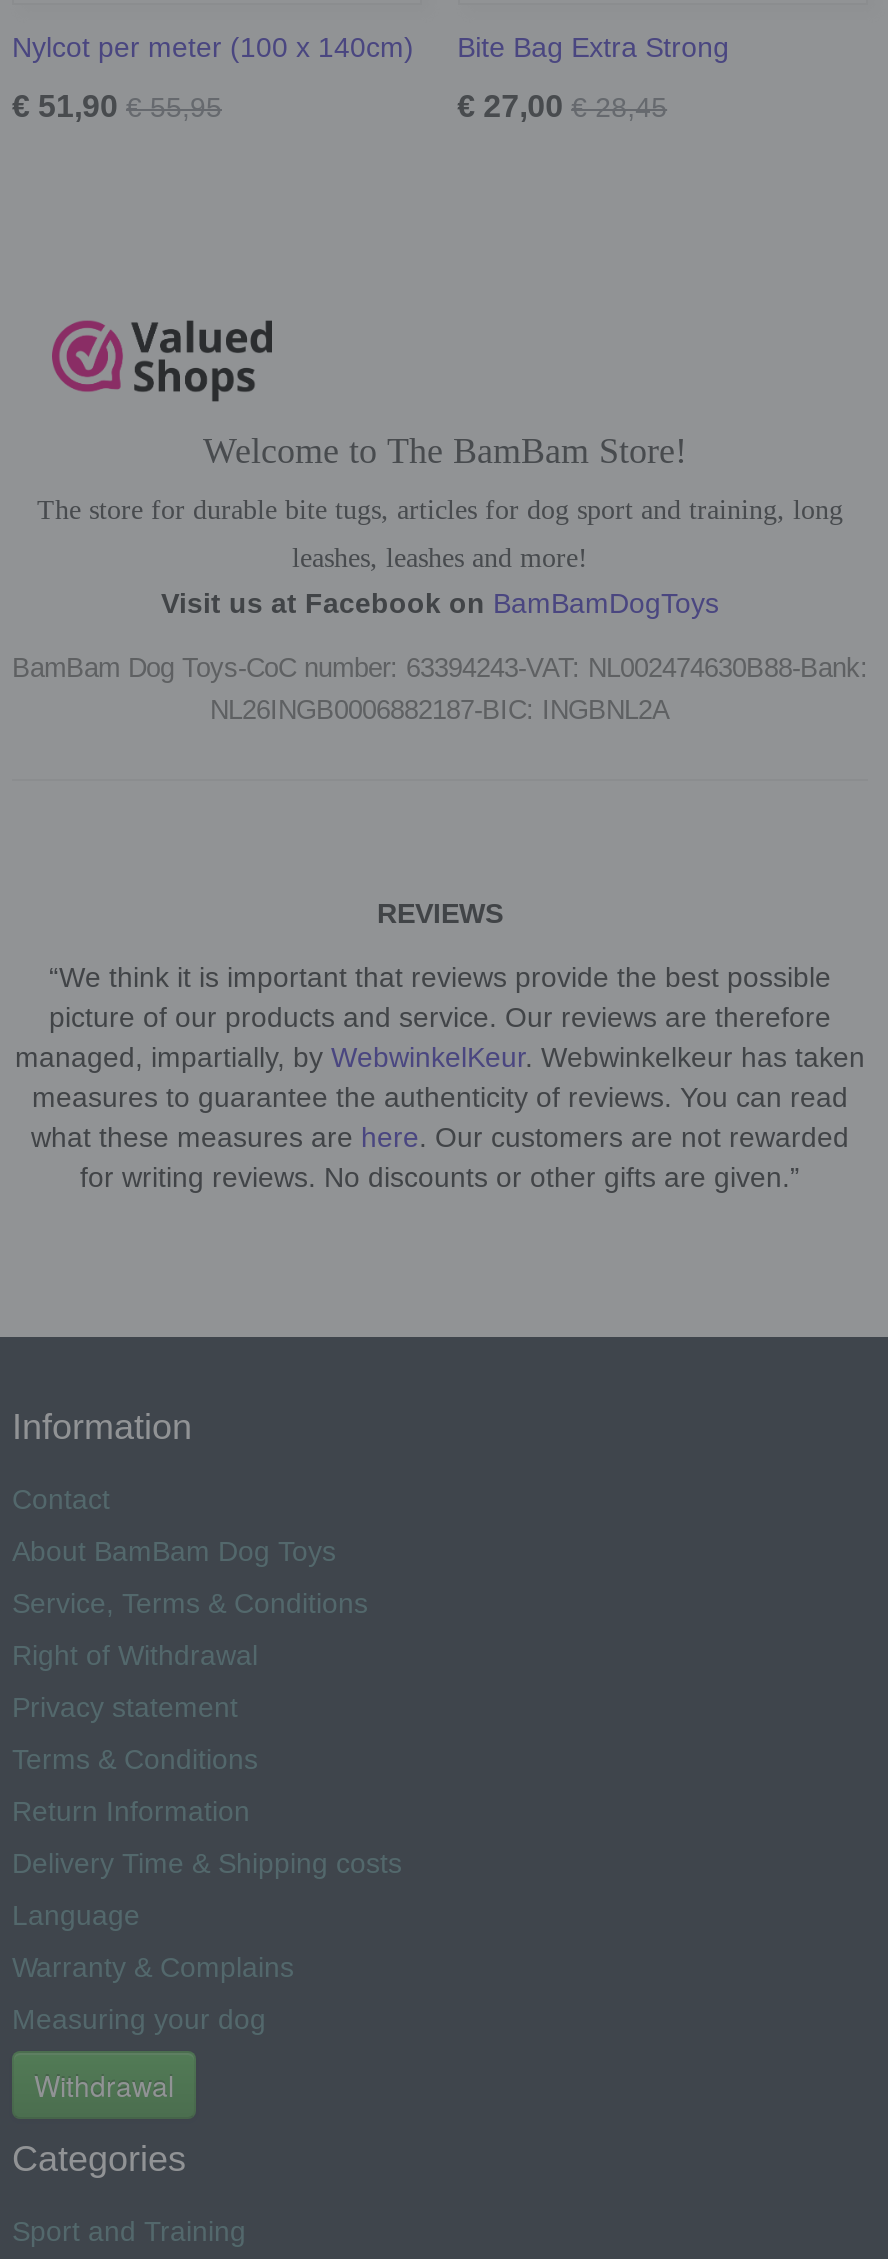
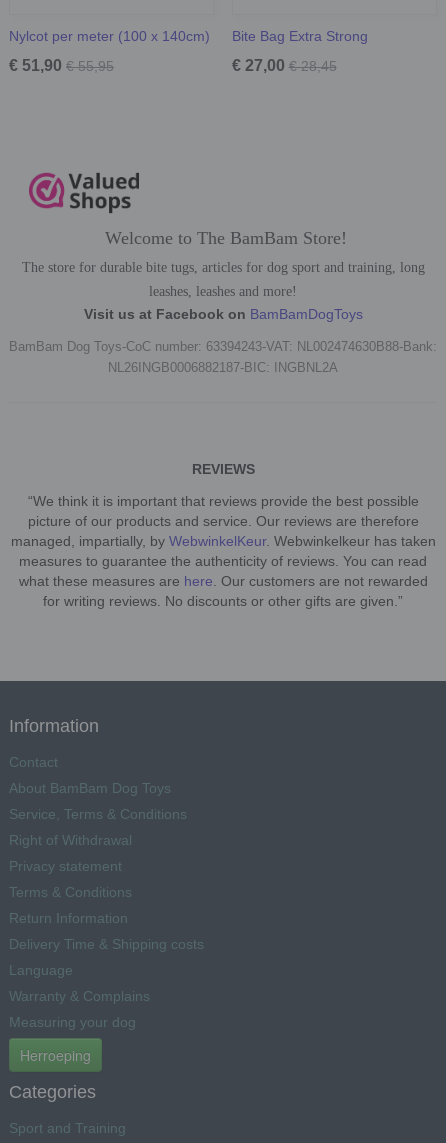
- Withdrawal
+ Herroeping
